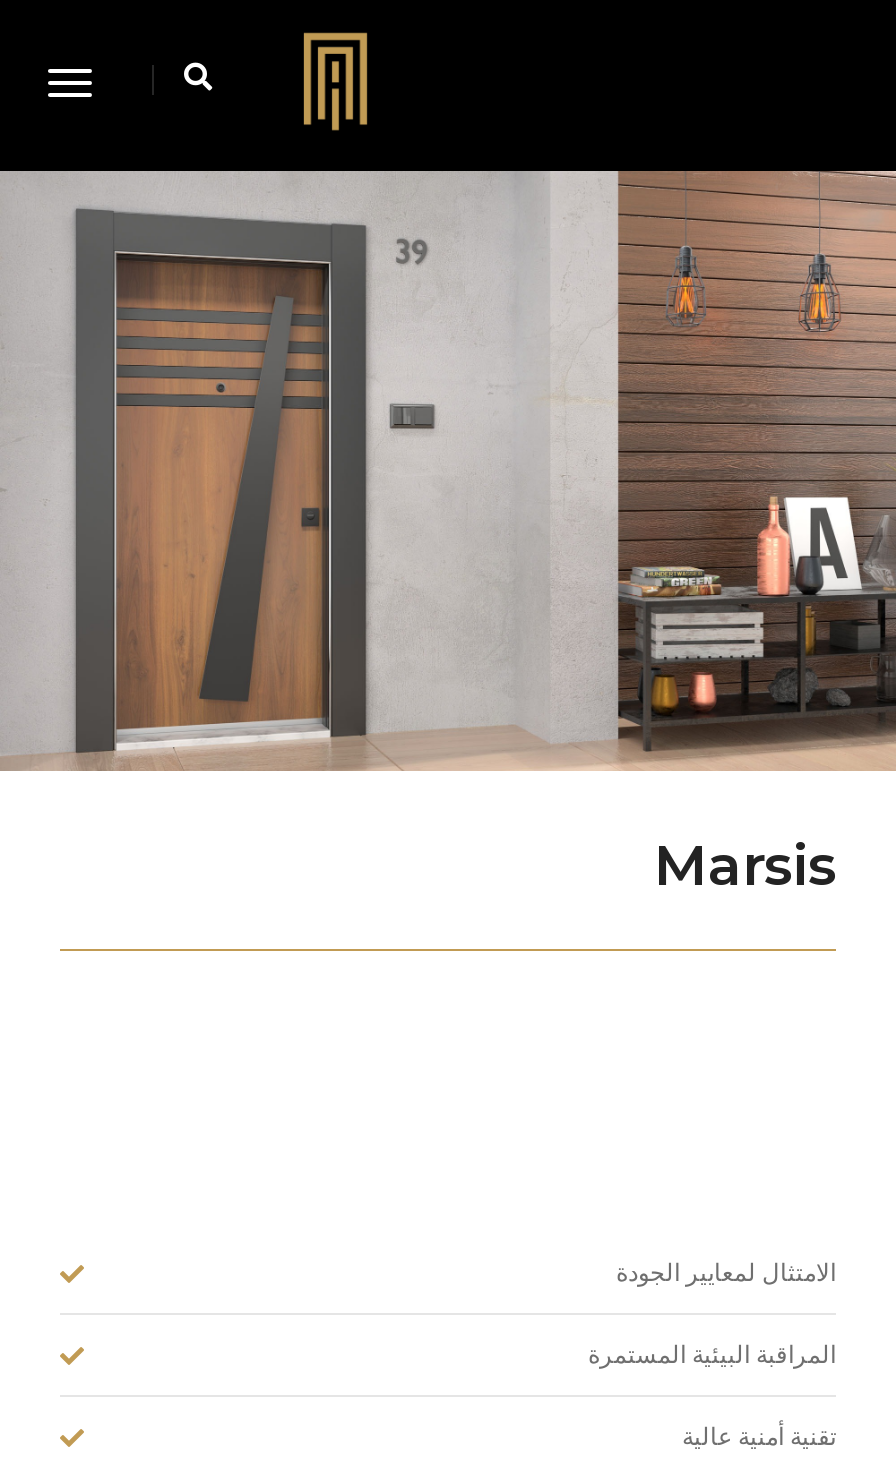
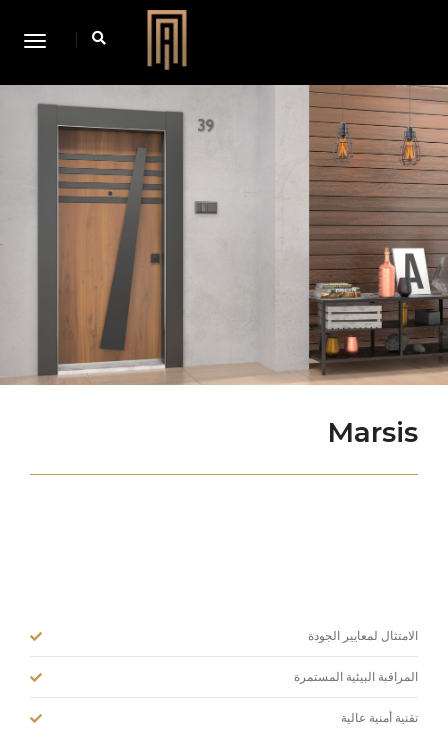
- [image]
+ [image]
